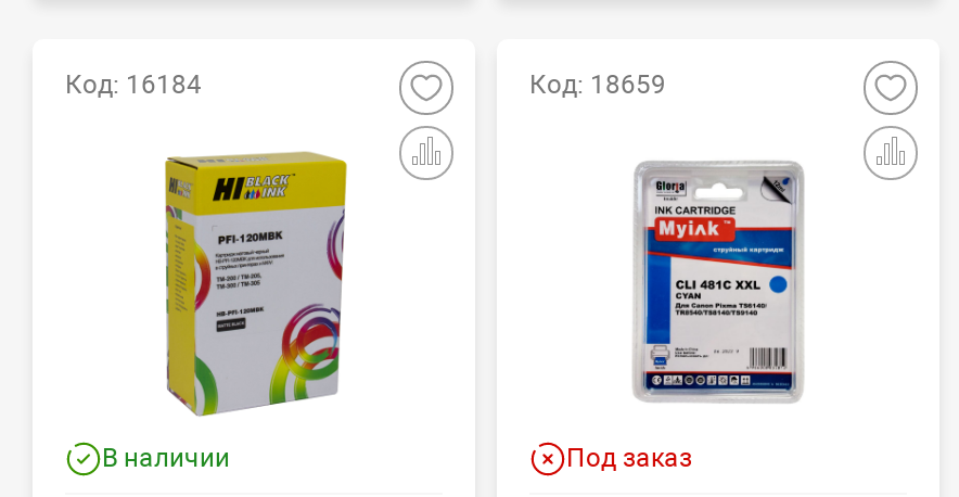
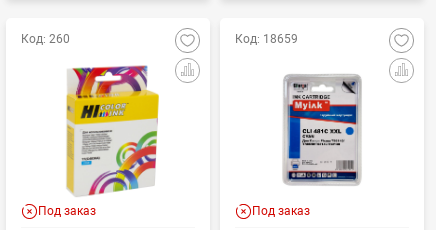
- Код: 16184
+ Код: 260

- [image]
- В наличии
+ [image]
+ Под заказ
